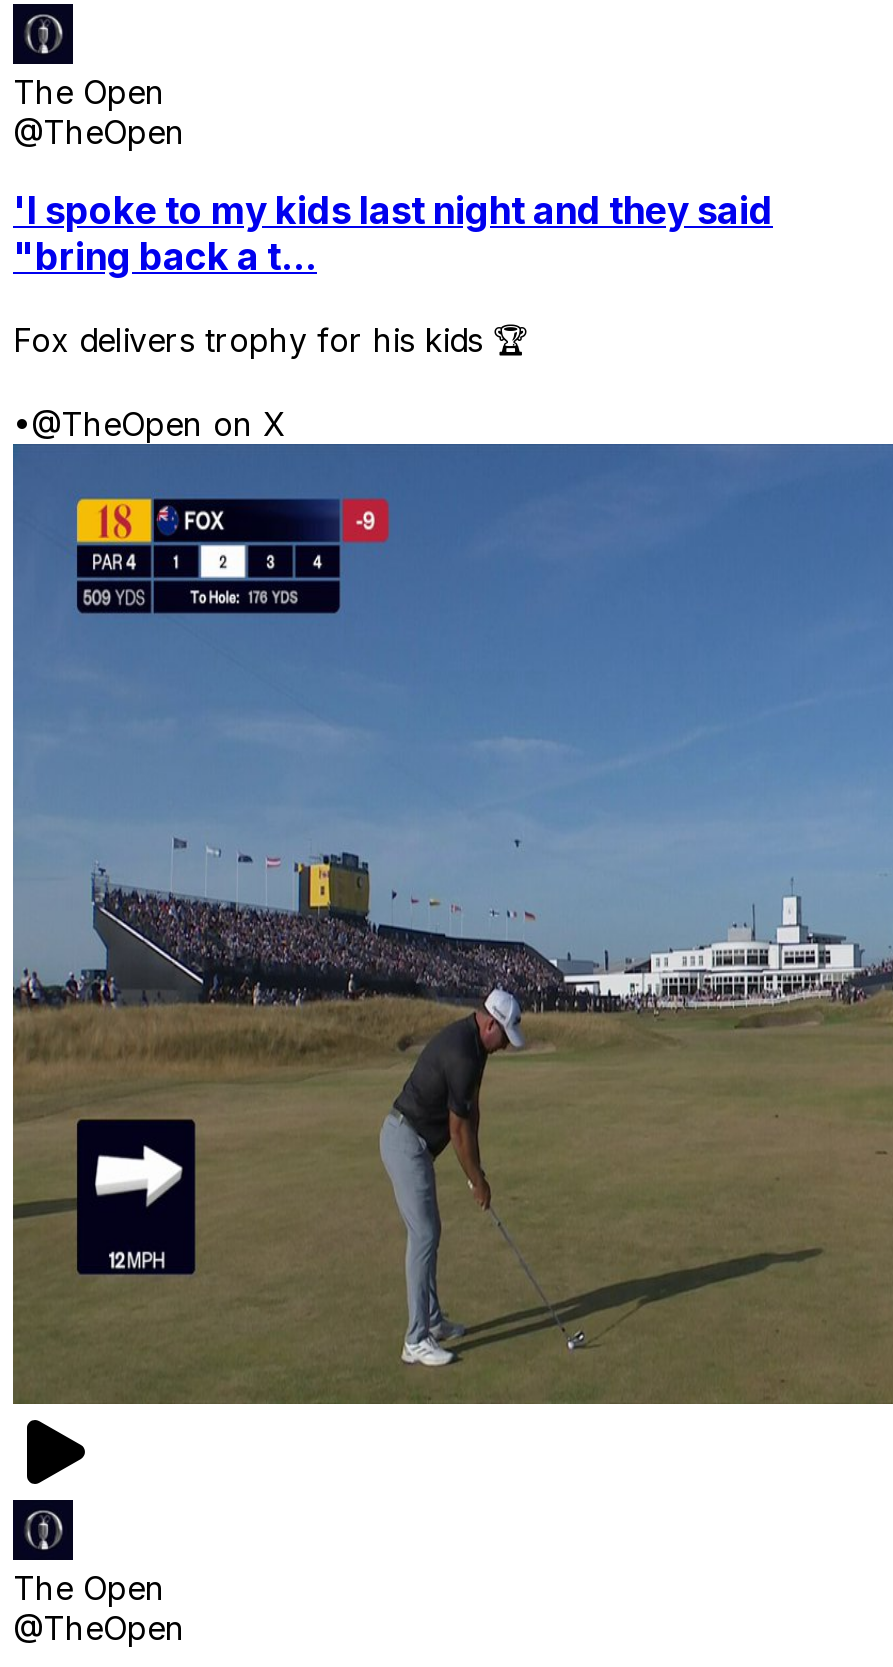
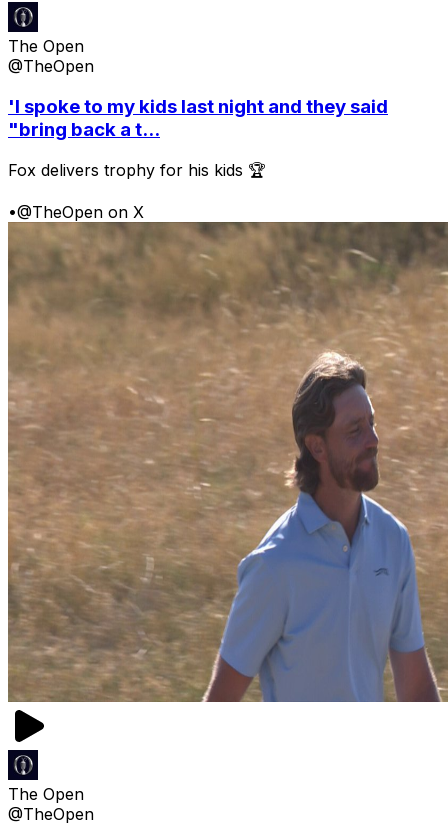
- [image]
+ [image]
